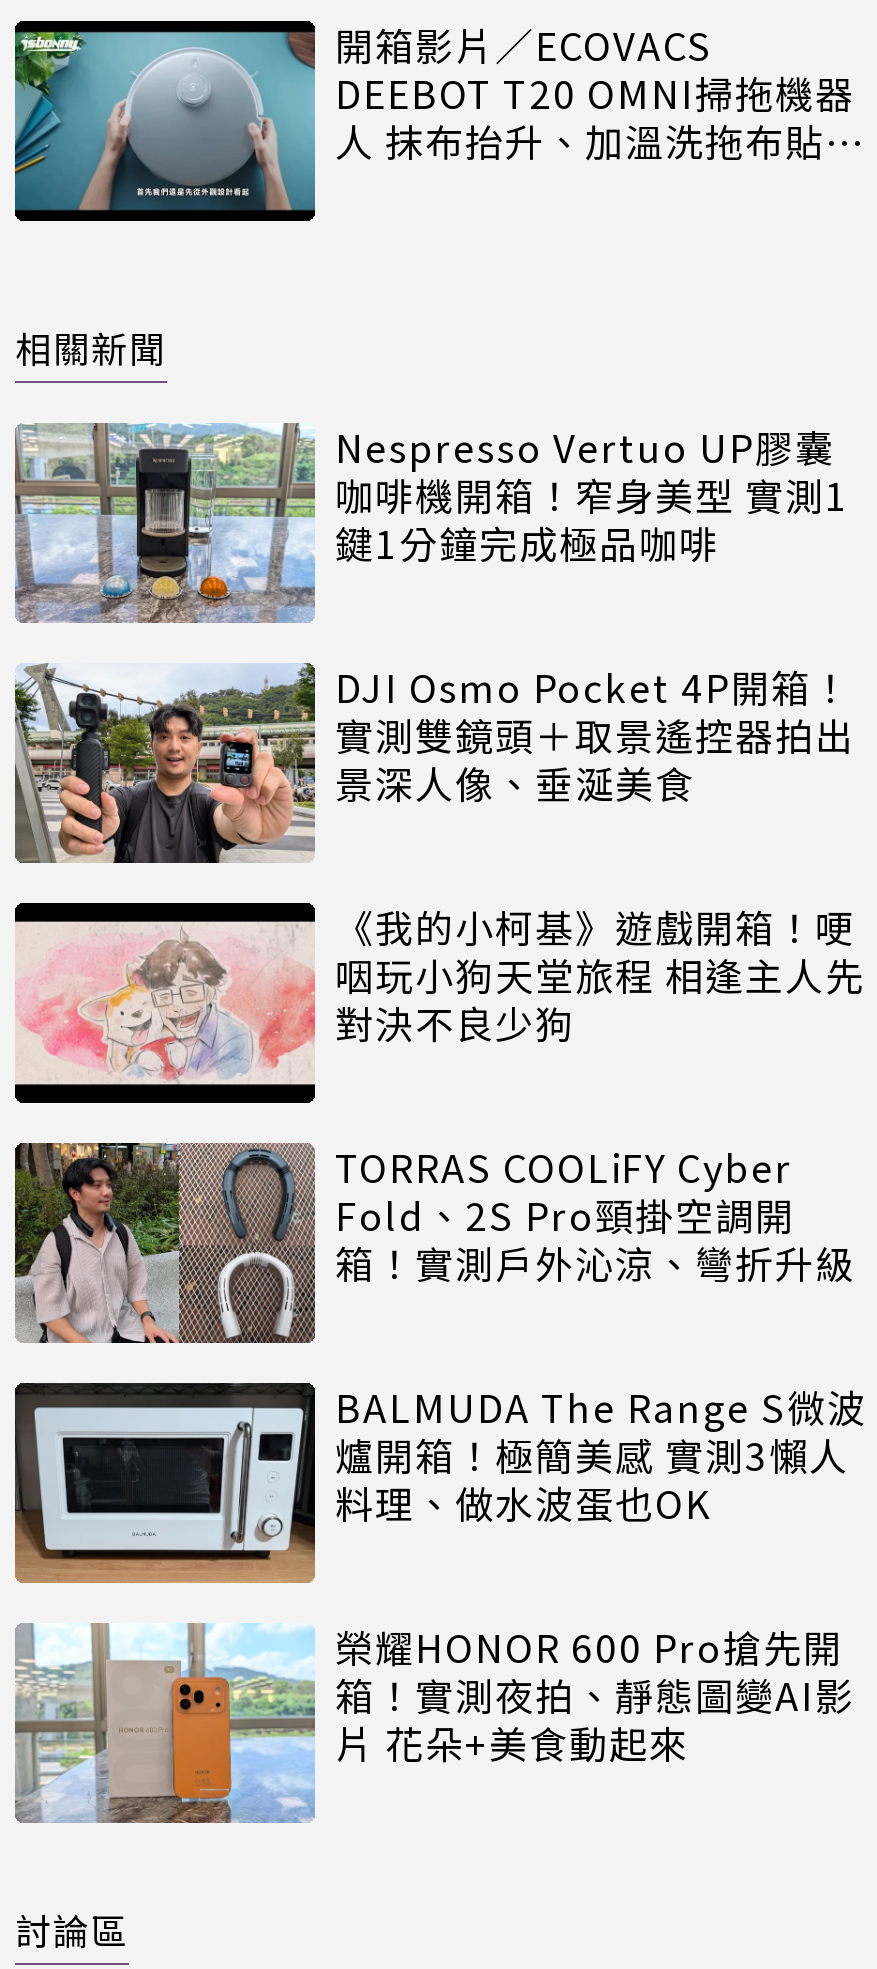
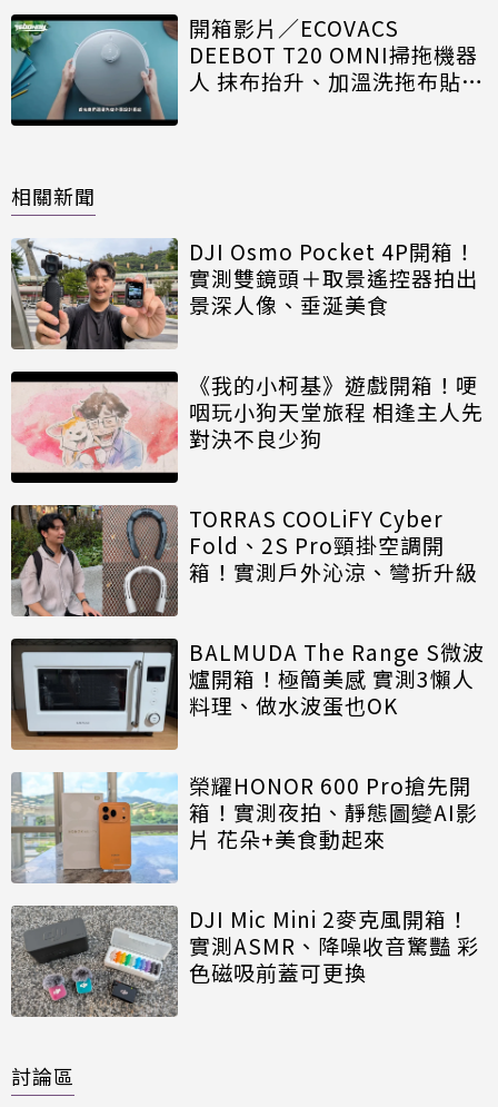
- [image]
- Nespresso Vertuo UP膠囊
- 咖啡機開箱！窄身美型 實測1
- 鍵1分鐘完成極品咖啡

moved up: [image] | DJI Osmo Pocket 4P開箱！ | 實測雙鏡頭＋取景遙控器拍出 | ... | 箱！實測夜拍、靜態圖變AI影 | 片 花朵+美食動起來

+ [image]
+ DJI Mic Mini 2麥克風開箱！
+ 實測ASMR、降噪收音驚豔 彩
+ 色磁吸前蓋可更換
